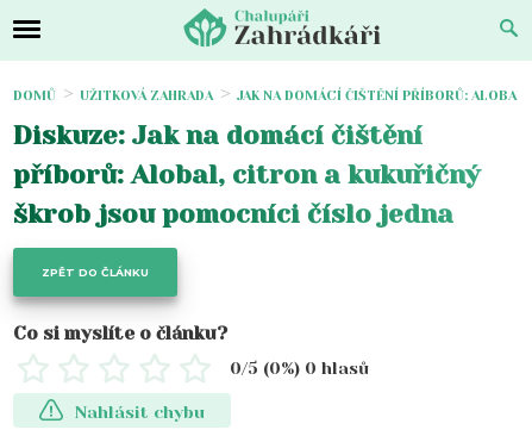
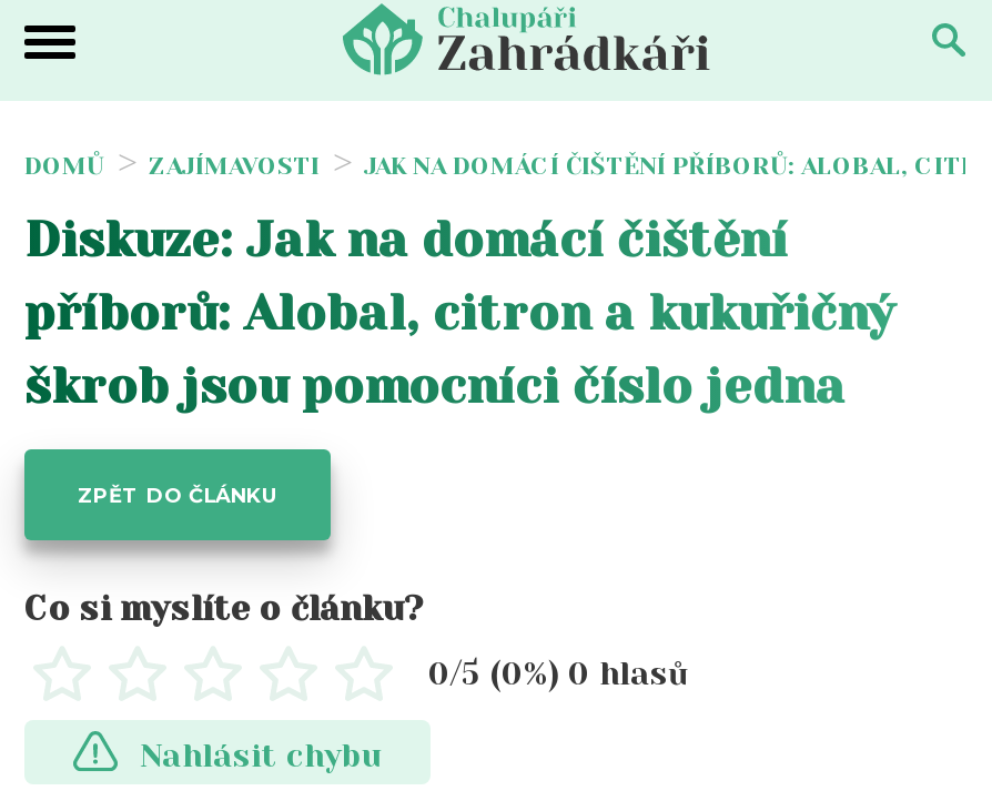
- UŽITKOVÁ ZAHRADA
+ ZAJÍMAVOSTI
